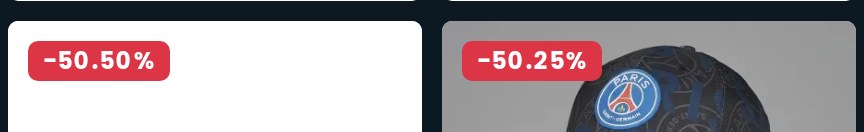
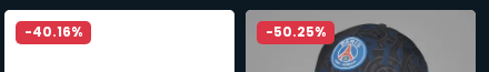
- -50.50%
+ -40.16%
